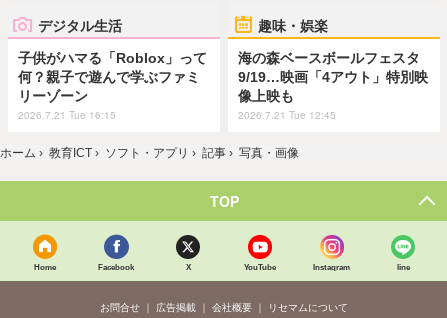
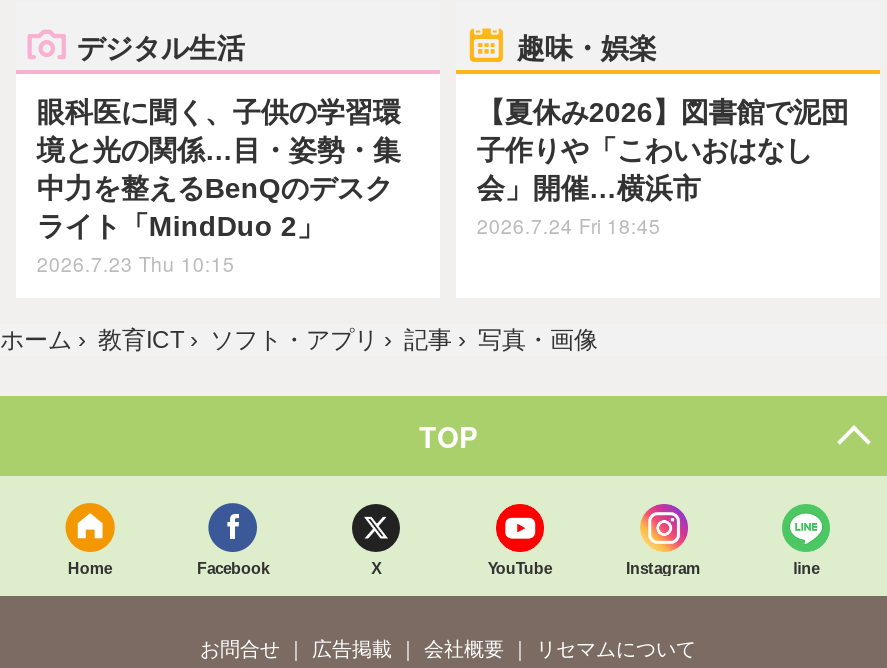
- 子供がハマる「Roblox」って
- 何？親子で遊んで学ぶファミ
- リーゾーン
- 2026.7.21 Tue 16:15
+ 眼科医に聞く、子供の学習環
+ 境と光の関係…目・姿勢・集
+ 中力を整えるBenQのデスク
+ ライト「MindDuo 2」
+ 2026.7.23 Thu 10:15

- 海の森ベースボールフェスタ
- 9/19…映画「4アウト」特別映
- 像上映も
- 2026.7.21 Tue 12:45
+ 【夏休み2026】図書館で泥団
+ 子作りや「こわいおはなし
+ 会」開催…横浜市
+ 2026.7.24 Fri 18:45
